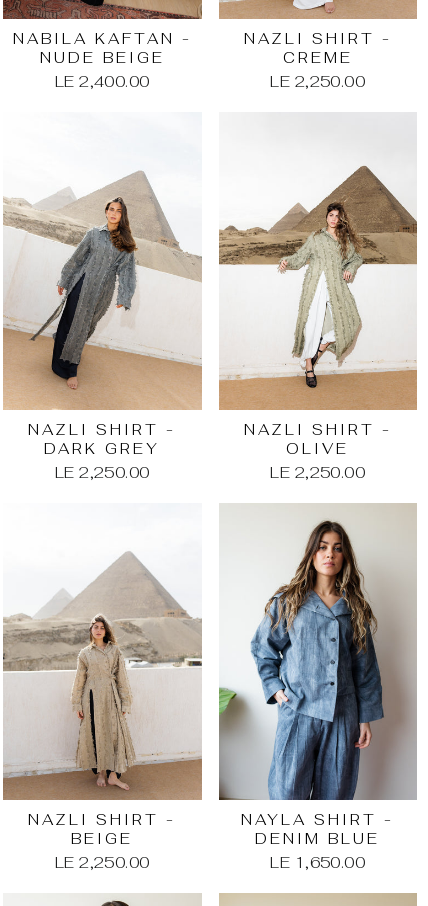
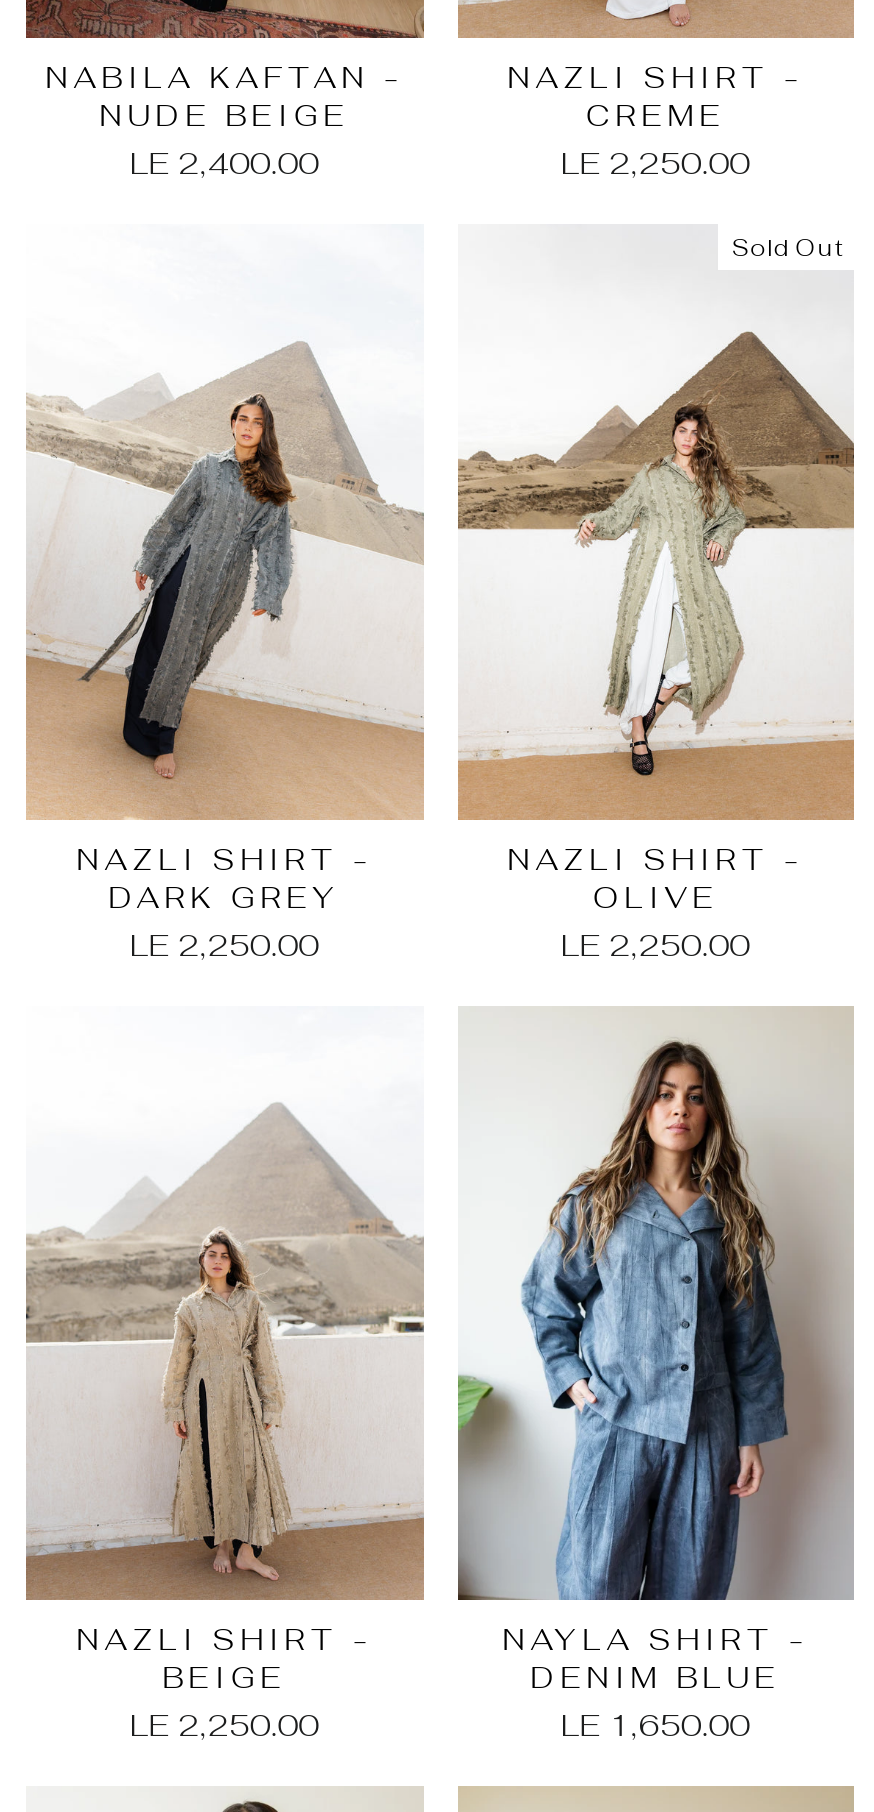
+ Sold Out
